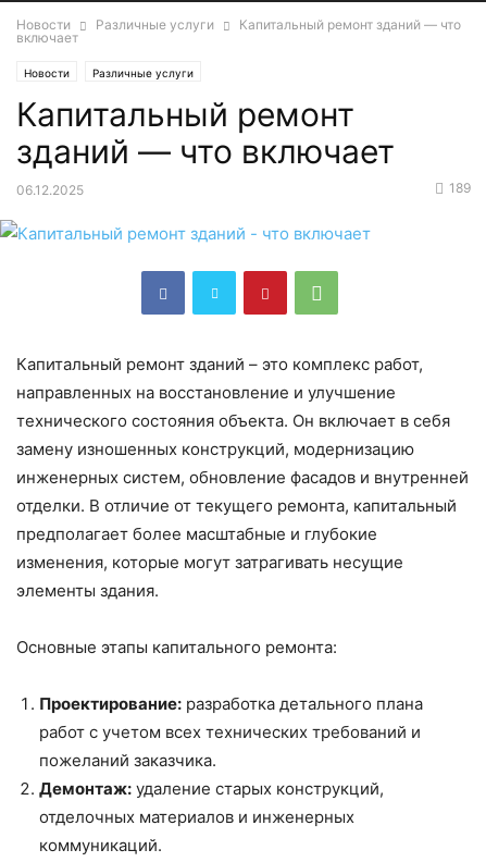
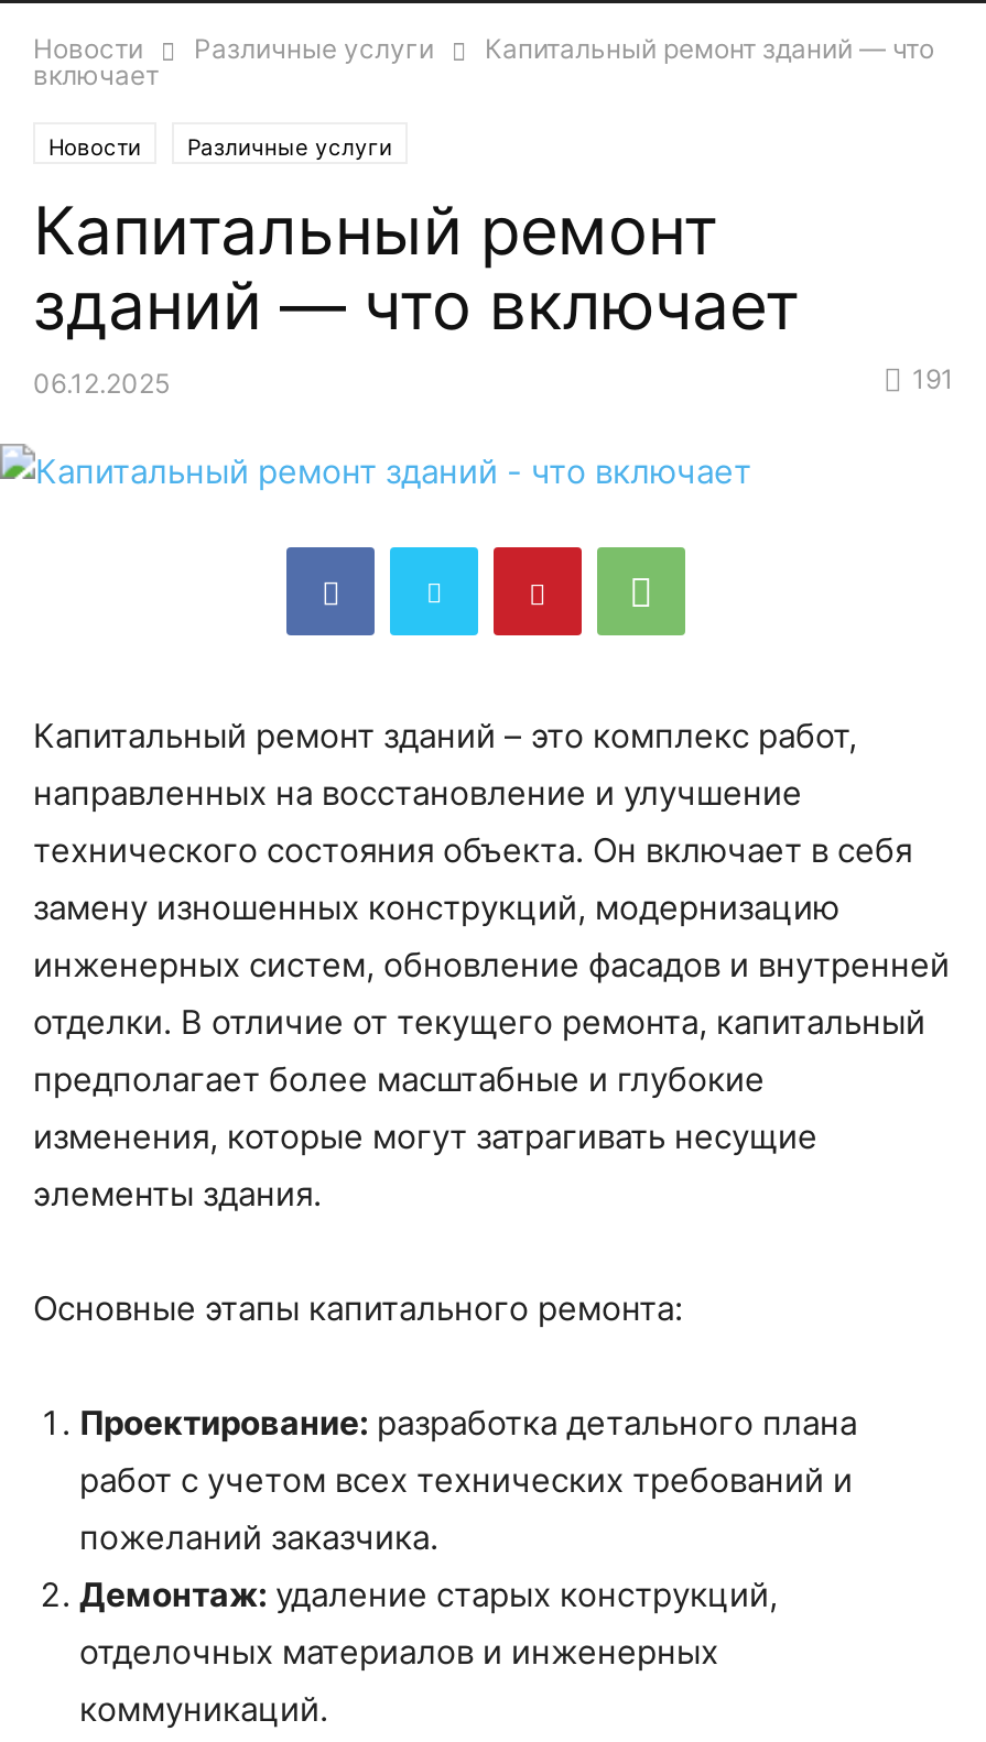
- 189
+ 191
